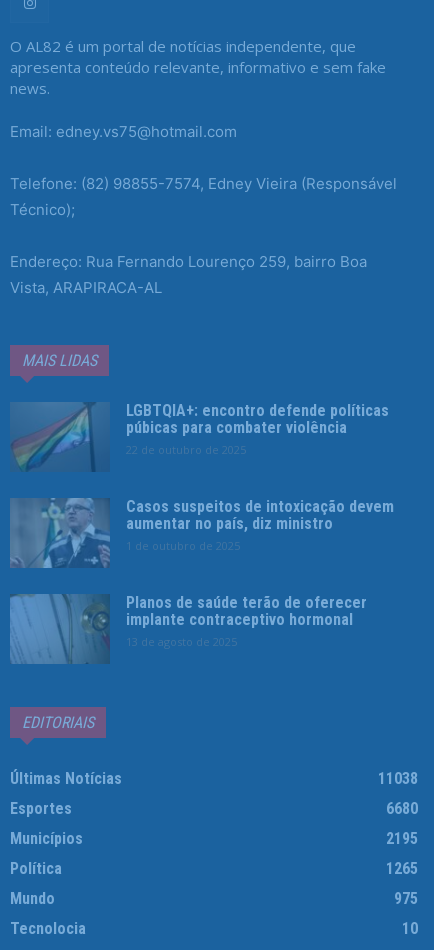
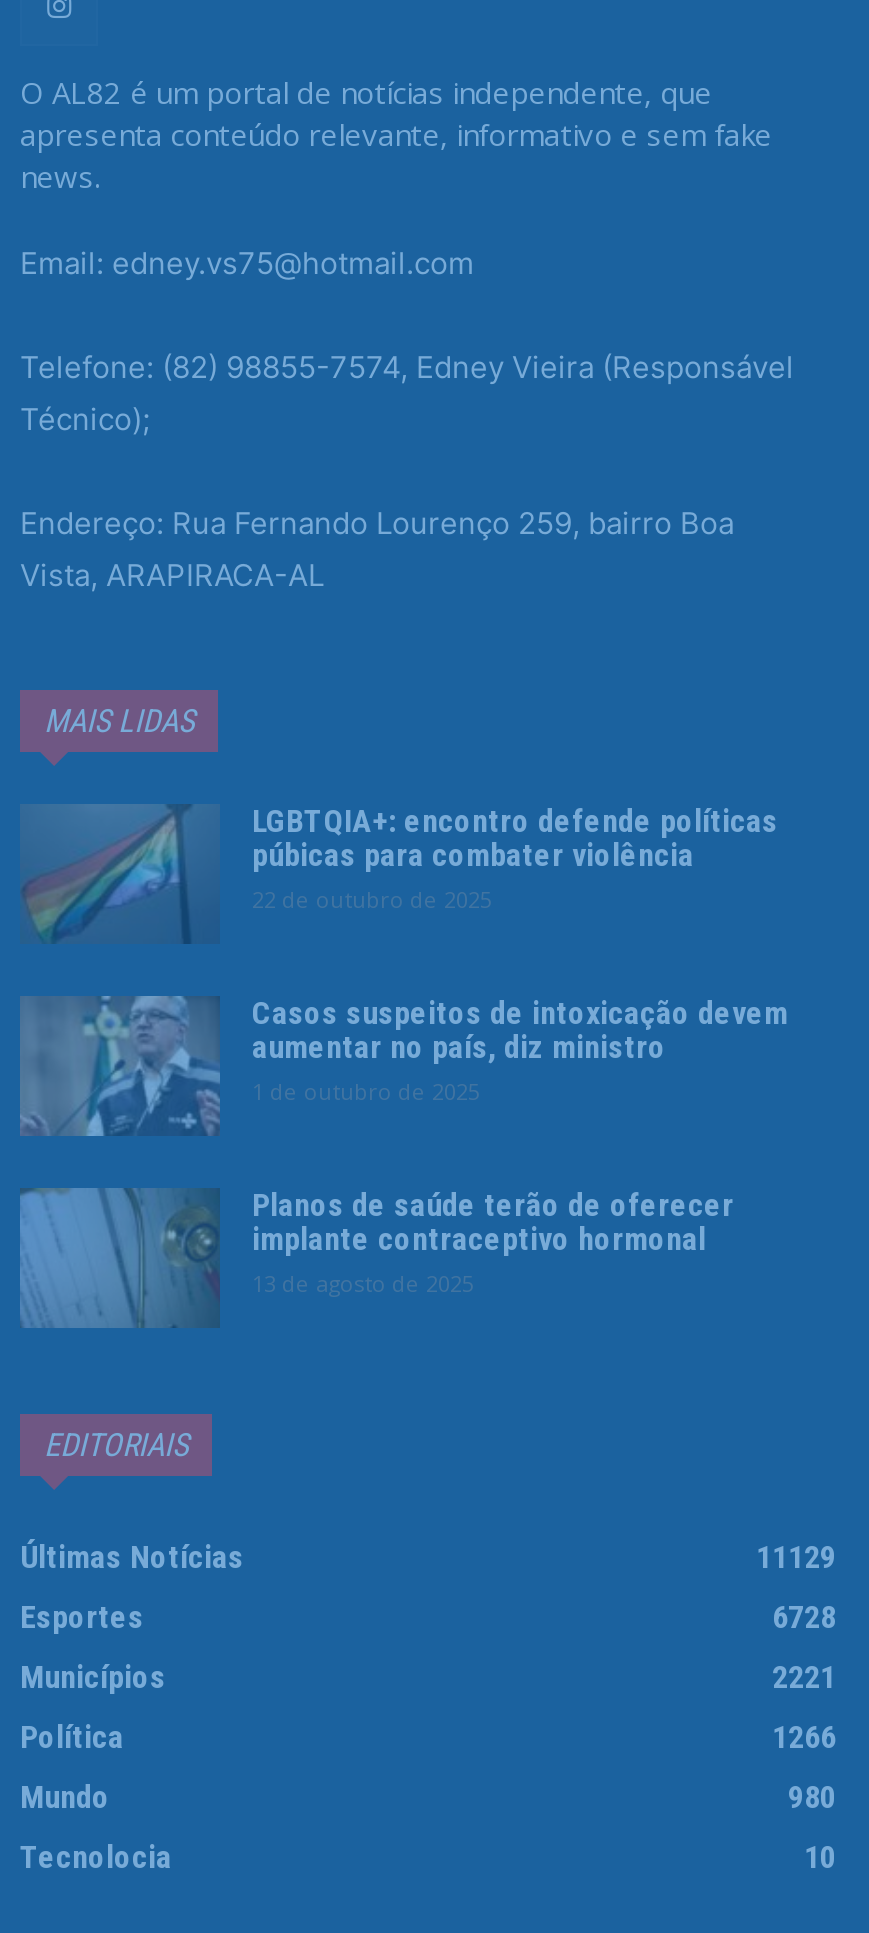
- 11038
+ 11129

- 6680
+ 6728

- 2195
+ 2221

- 1265
+ 1266

- 975
+ 980
